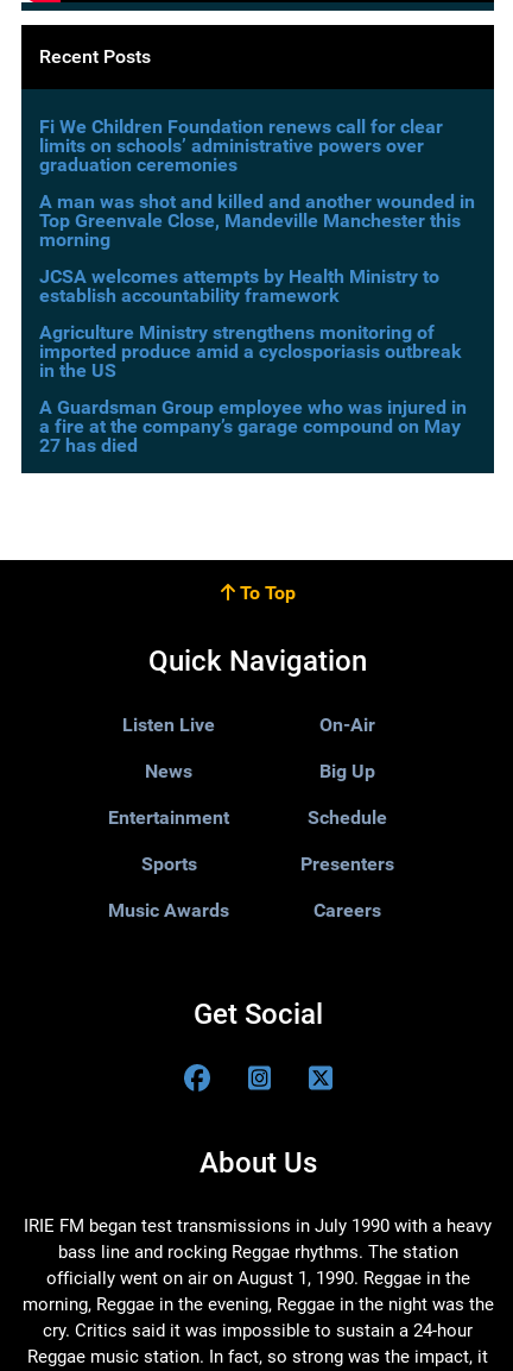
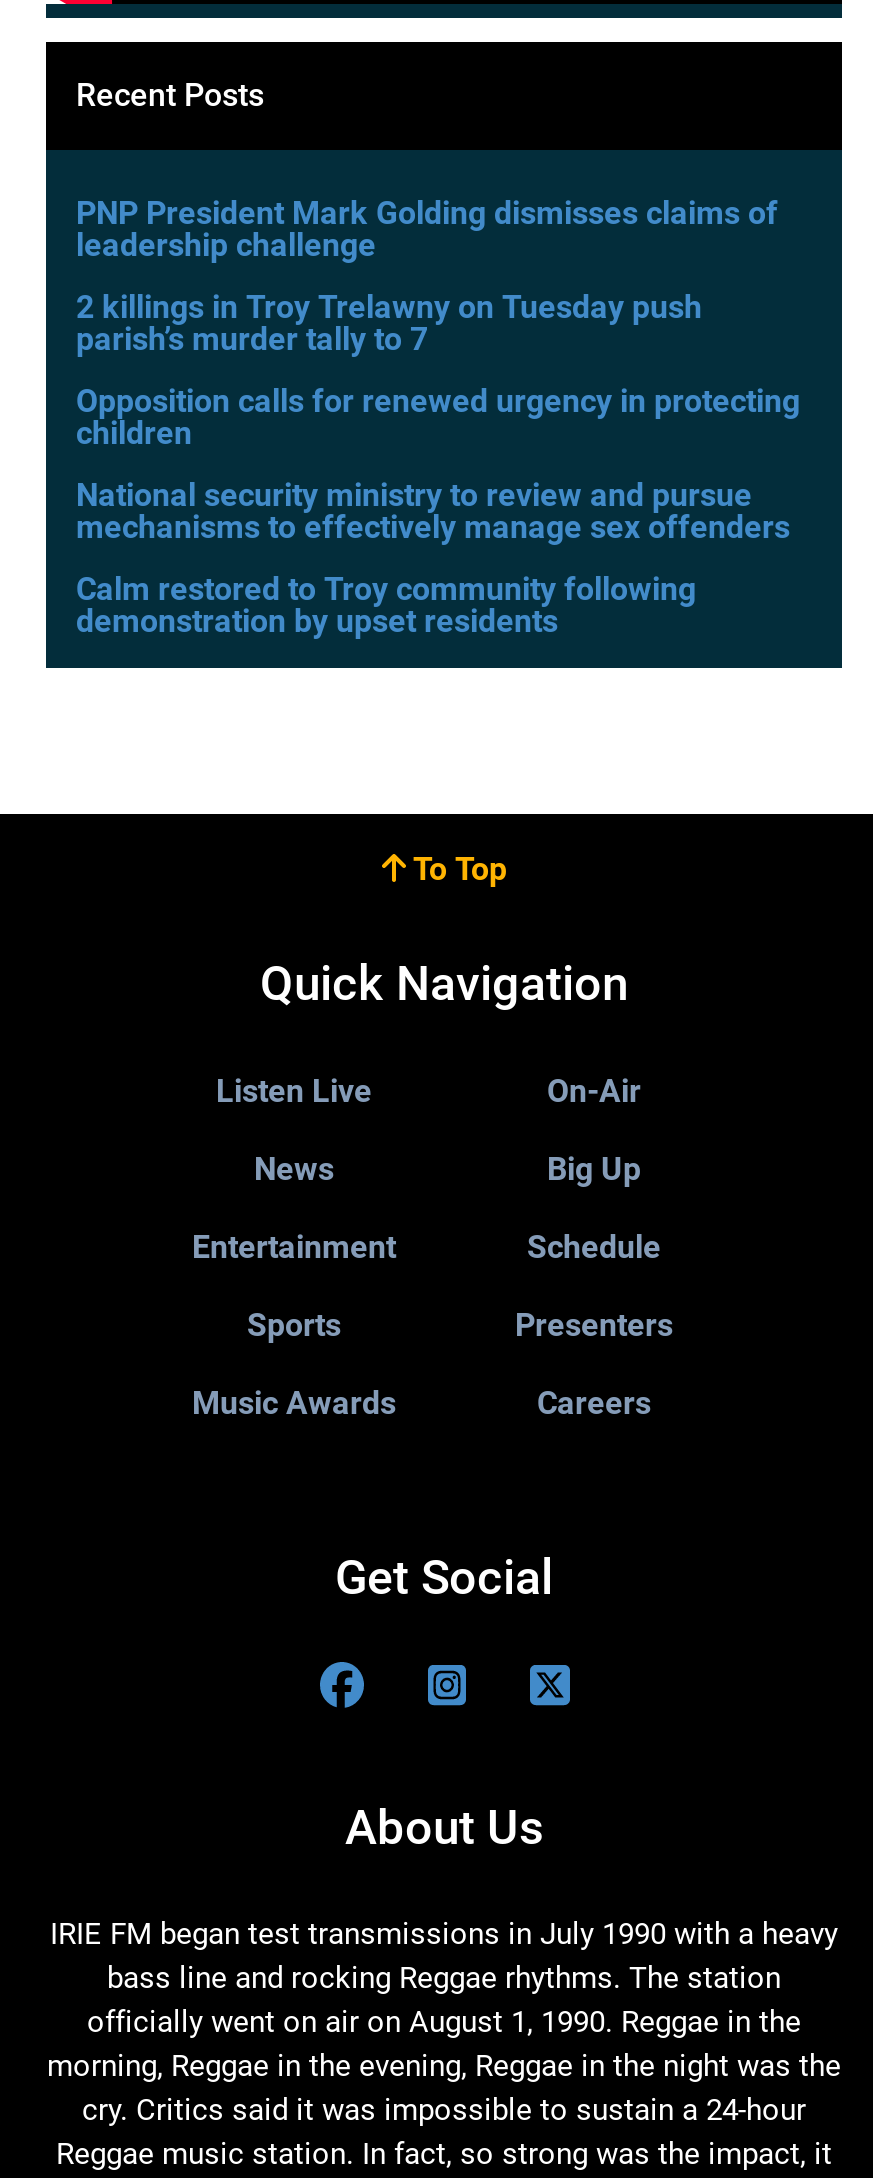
- Fi We Children Foundation renews call for clear
- limits on schools’ administrative powers over
- graduation ceremonies
+ PNP President Mark Golding dismisses claims of
+ leadership challenge

- A man was shot and killed and another wounded in
- Top Greenvale Close, Mandeville Manchester this
- morning
+ 2 killings in Troy Trelawny on Tuesday push
+ parish’s murder tally to 7

- JCSA welcomes attempts by Health Ministry to
- establish accountability framework
+ Opposition calls for renewed urgency in protecting
+ children

- Agriculture Ministry strengthens monitoring of
- imported produce amid a cyclosporiasis outbreak
- in the US
+ National security ministry to review and pursue
+ mechanisms to effectively manage sex offenders

- A Guardsman Group employee who was injured in
- a fire at the company’s garage compound on May
- 27 has died
+ Calm restored to Troy community following
+ demonstration by upset residents
